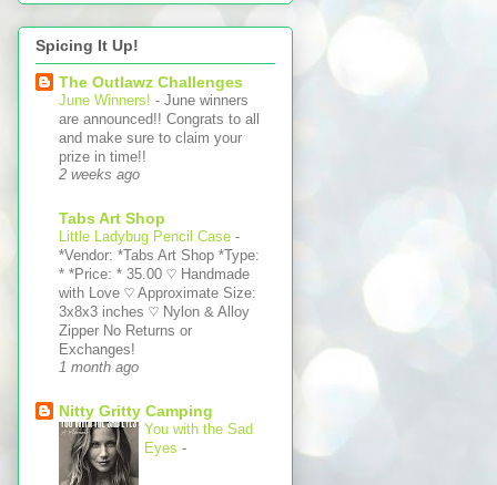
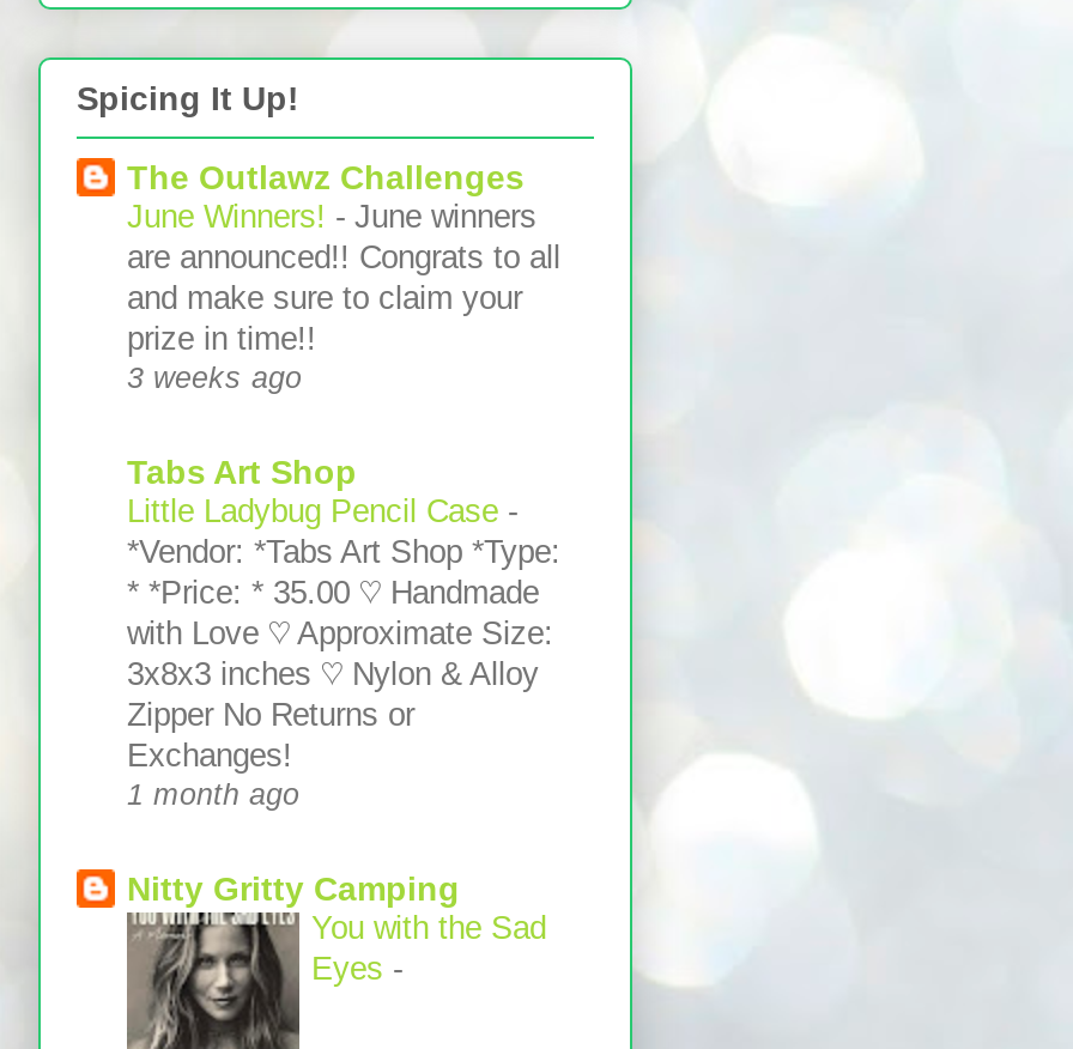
- 2 weeks ago
+ 3 weeks ago
